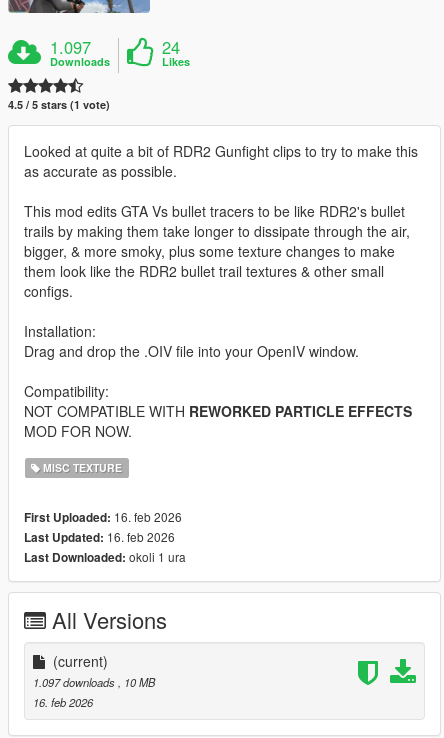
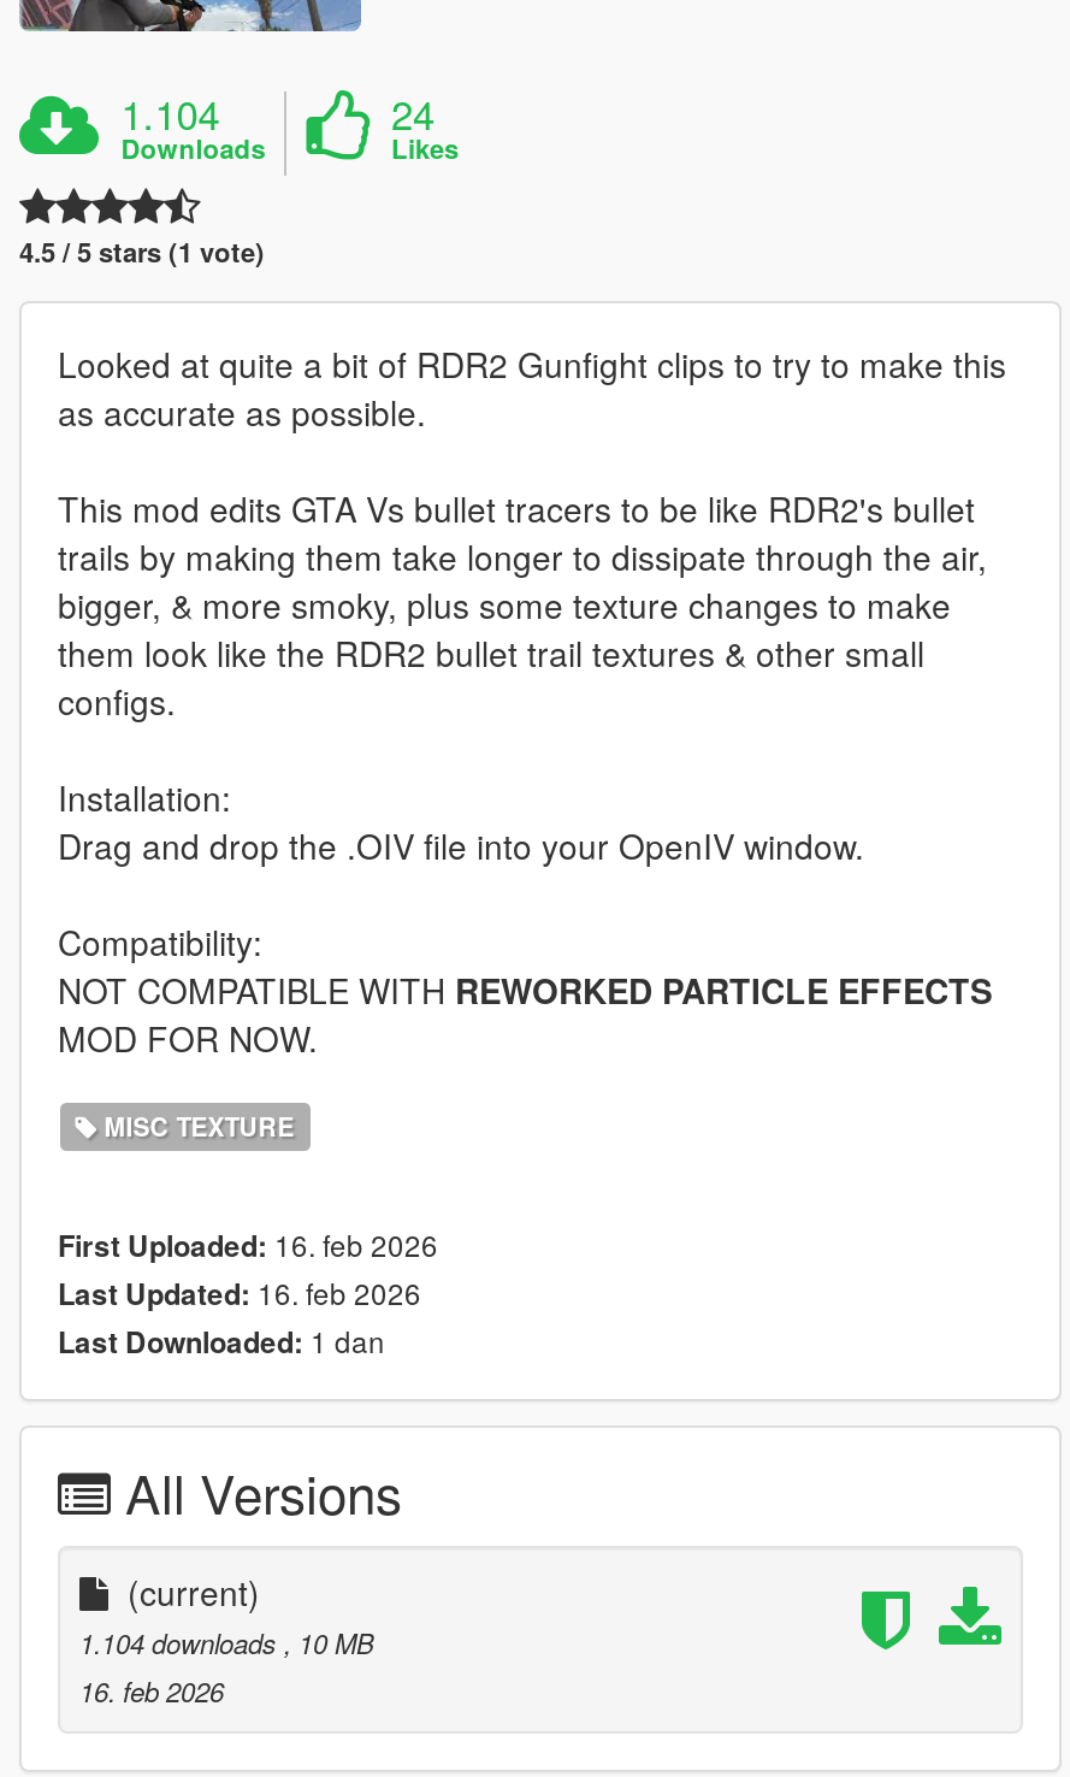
- 1.097
+ 1.104

- Last Downloaded: okoli 1 ura
+ Last Downloaded: 1 dan

- 1.097 downloads, 10 MB
+ 1.104 downloads, 10 MB
